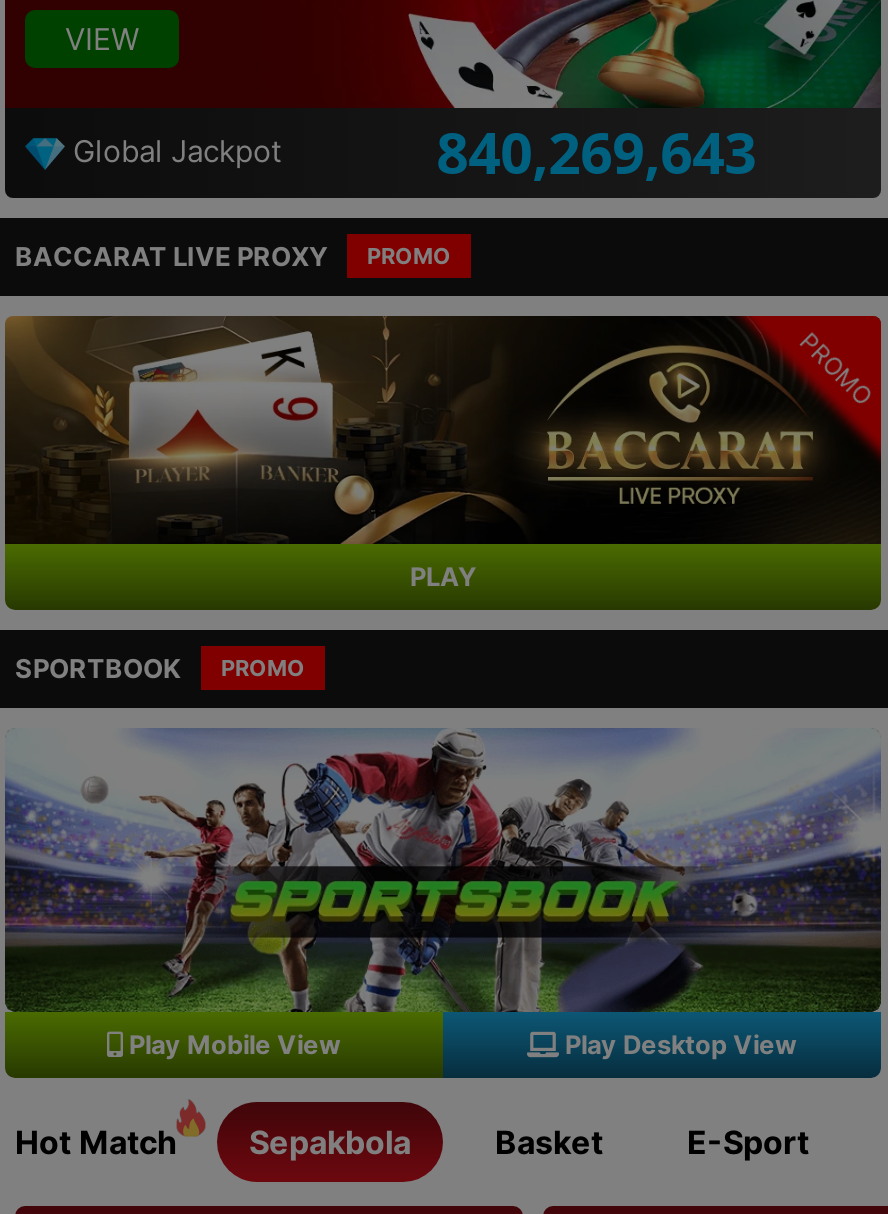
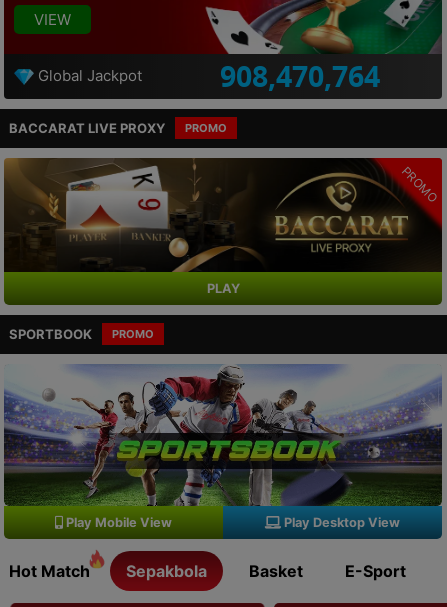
- 840,269,643
+ 908,470,764
